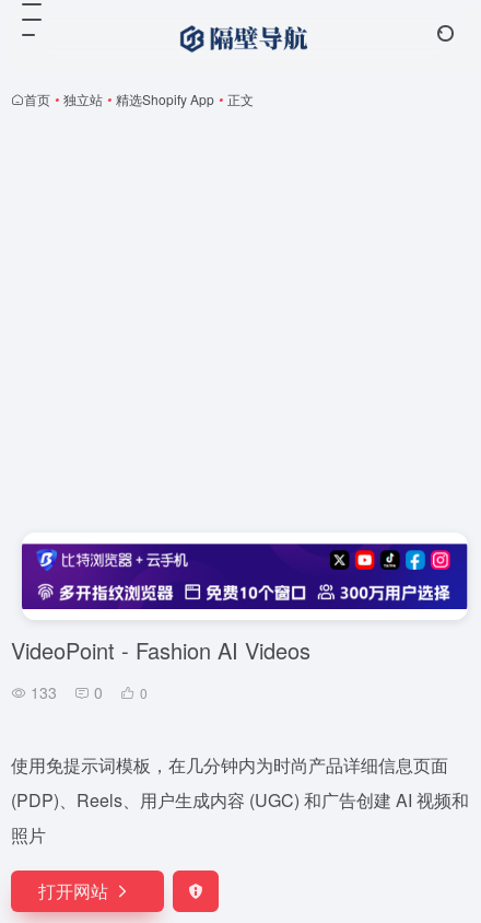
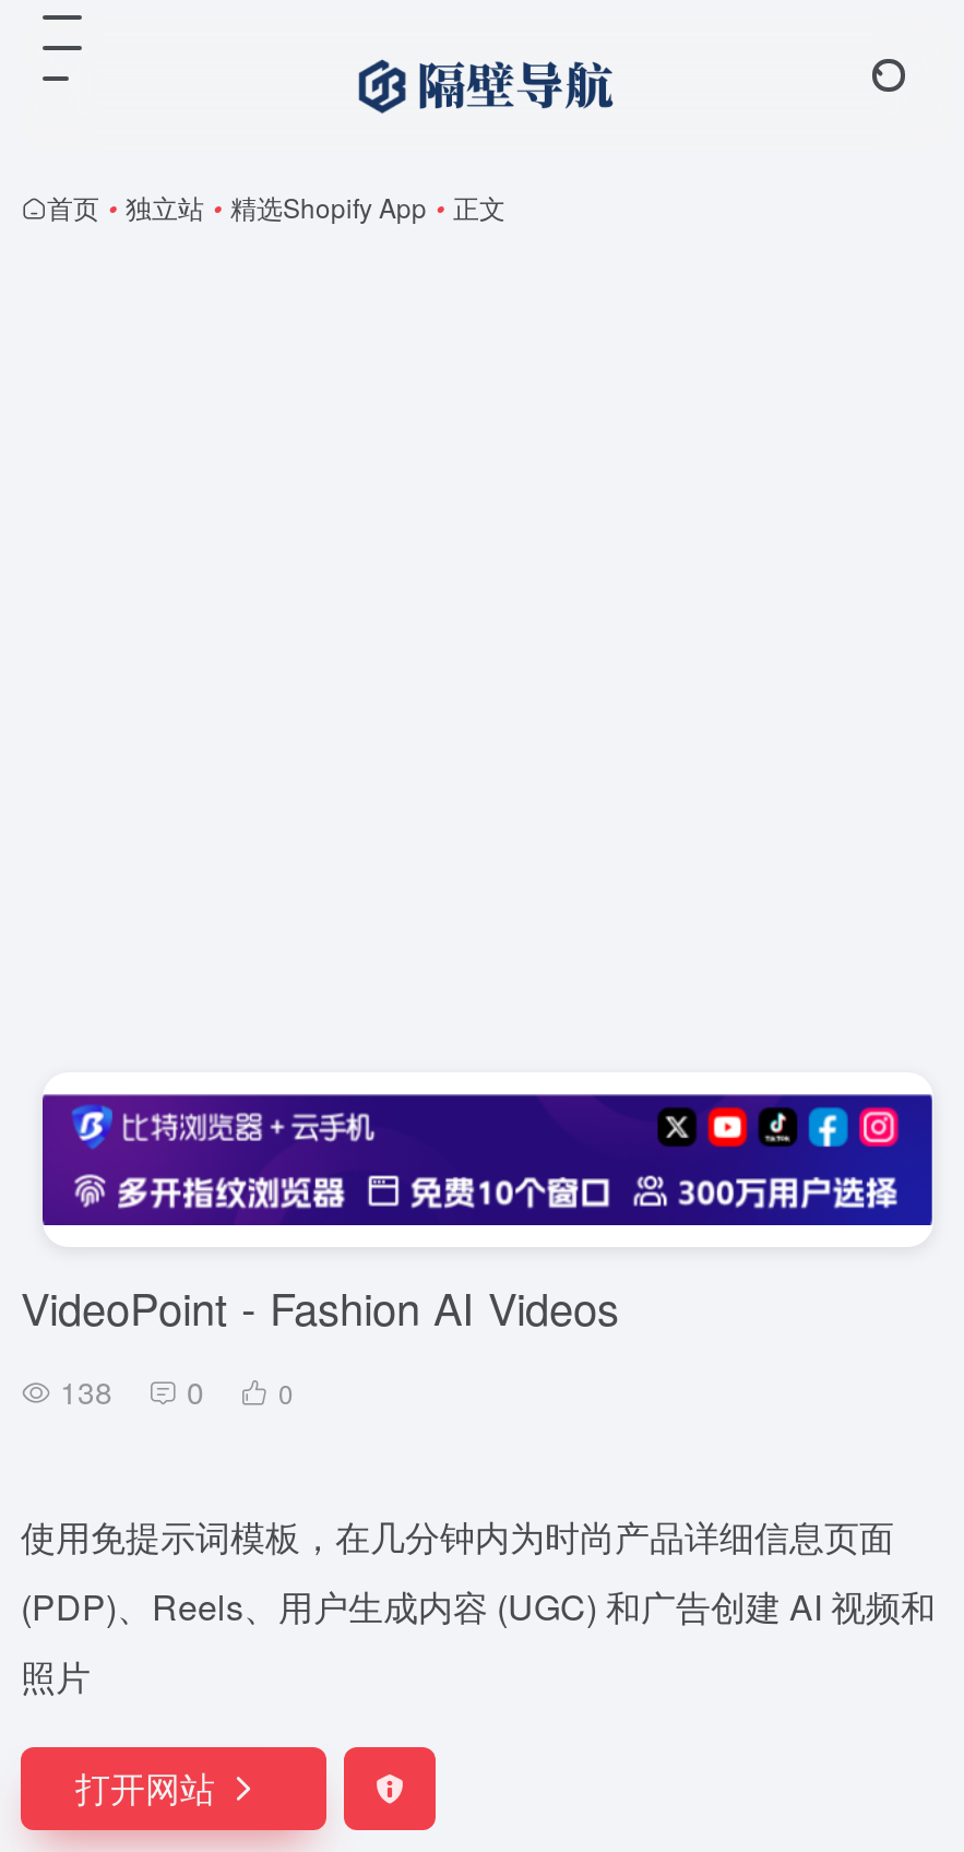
- 133 0 0
+ 138 0 0
